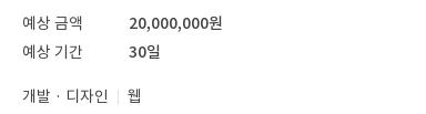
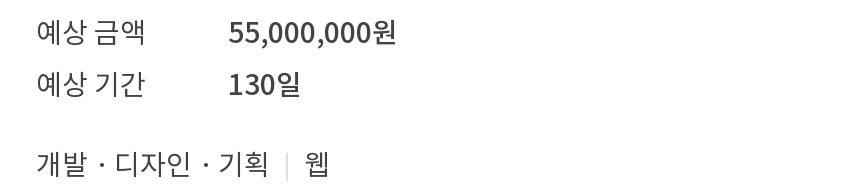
- 20,000,000원
+ 55,000,000원

- 30일
+ 130일

- 개발 · 디자인
+ 개발 · 디자인 · 기획
